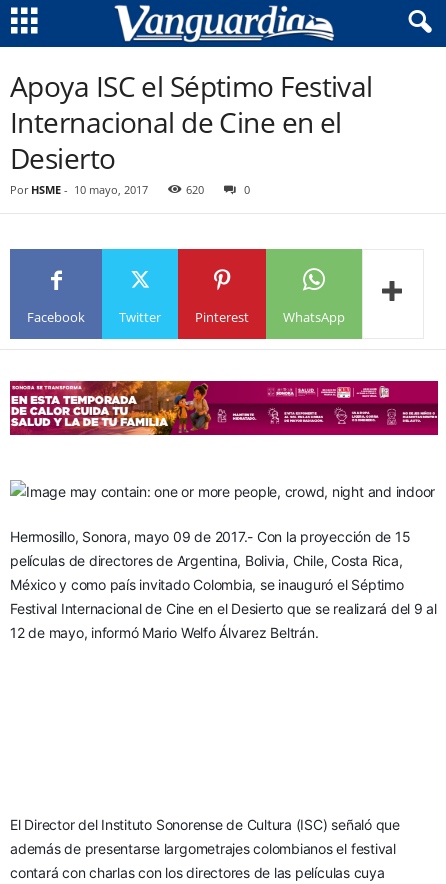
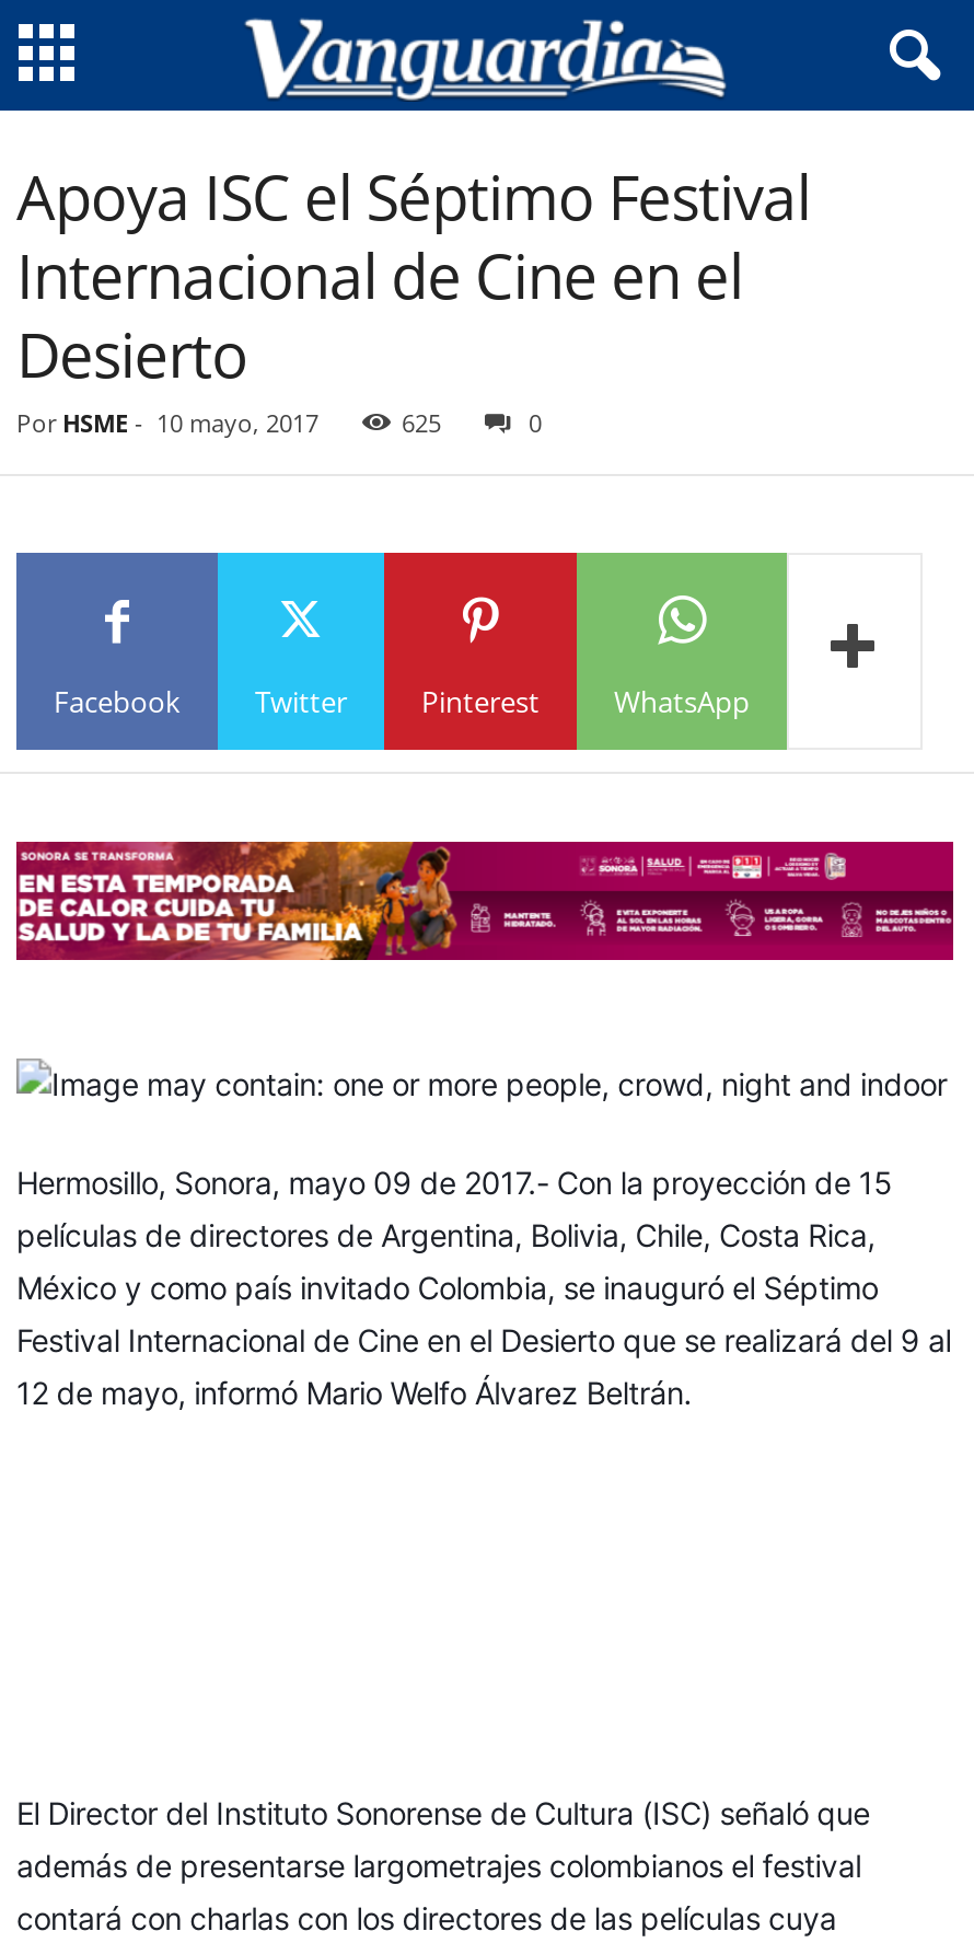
- 620
+ 625
